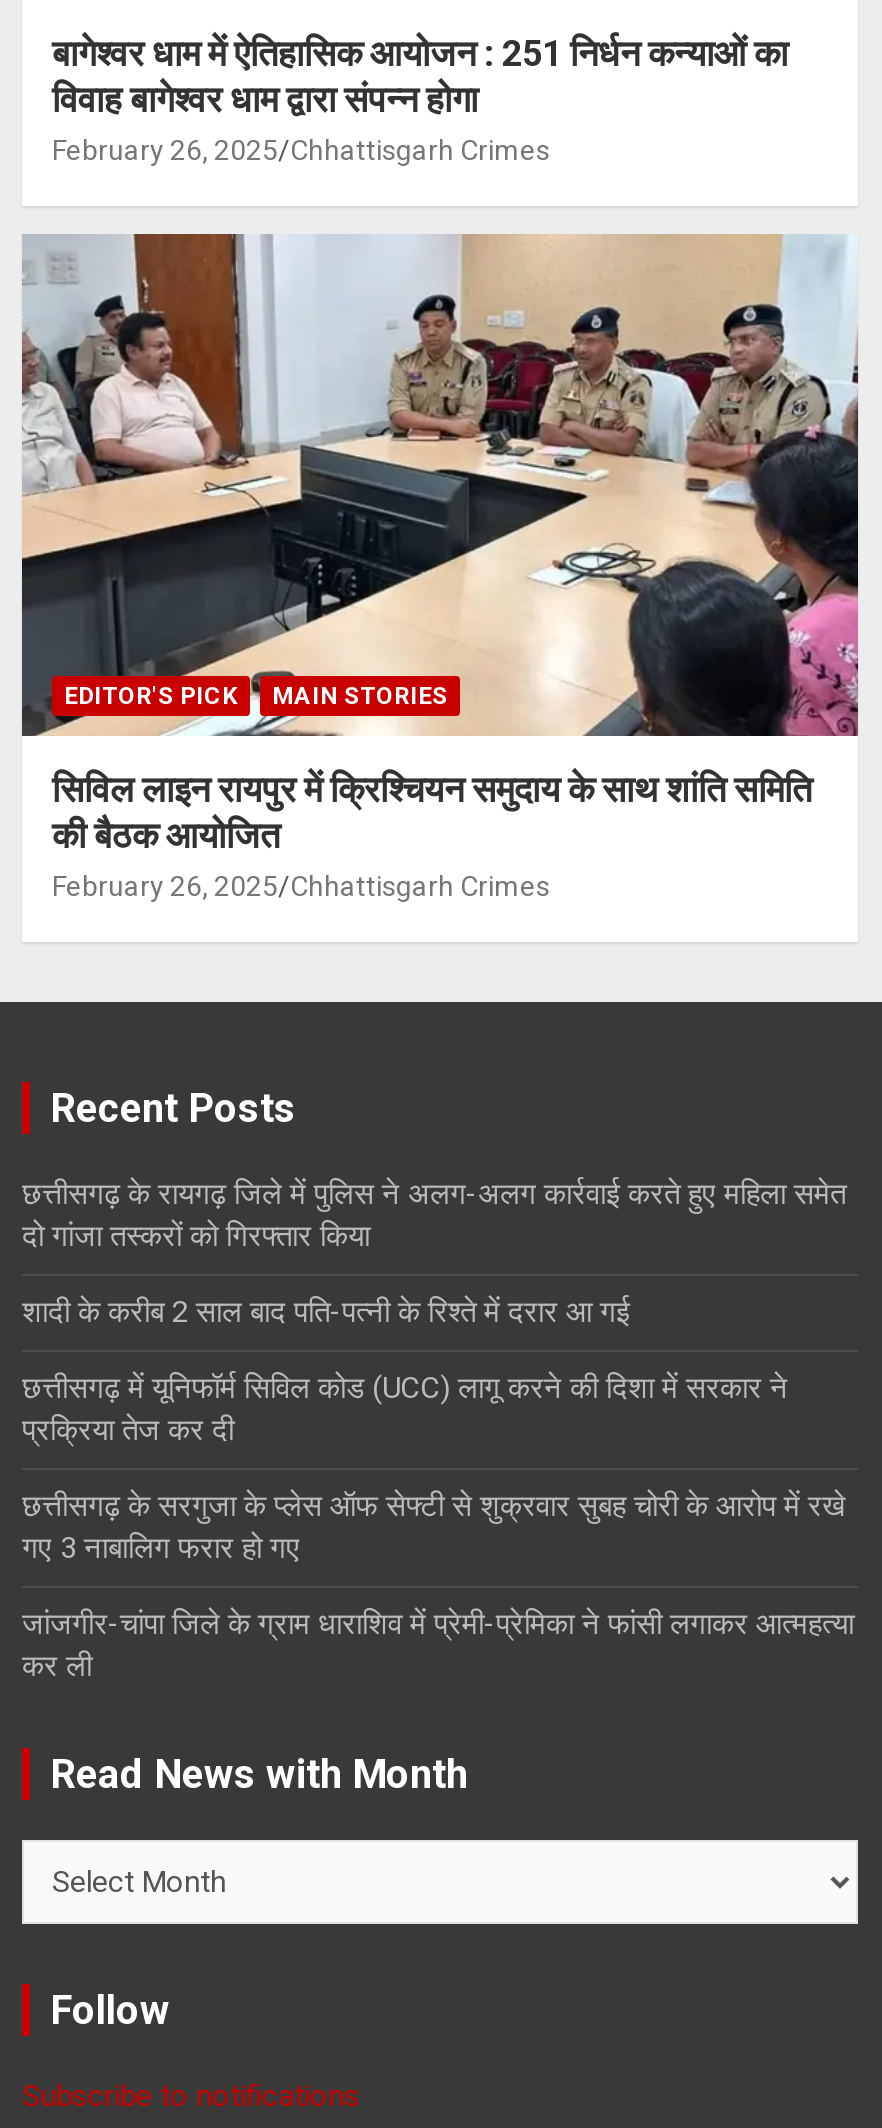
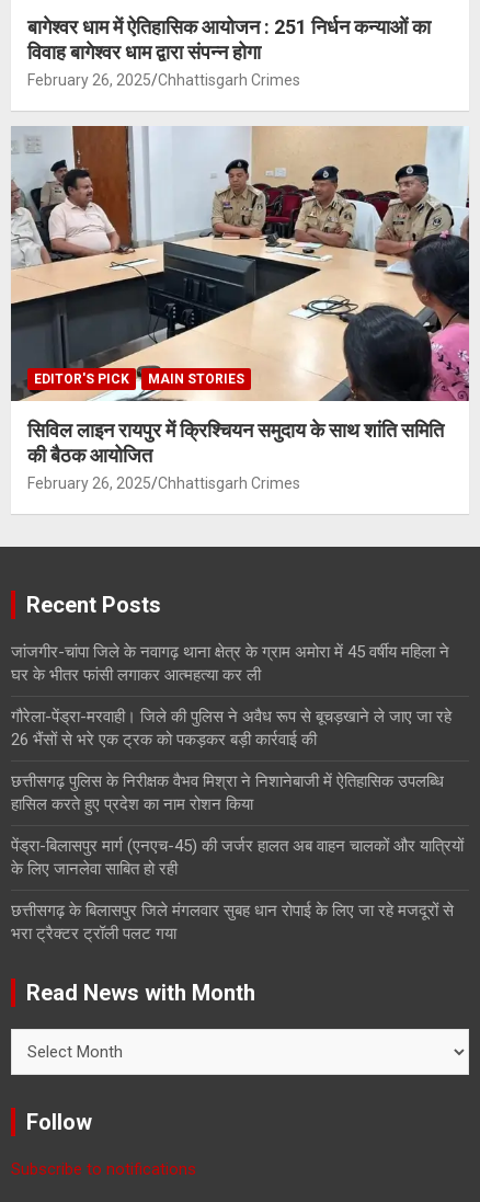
- छत्तीसगढ़ के रायगढ़ जिले में पुलिस ने अलग-अलग कार्रवाई करते हुए महिला समेत
- दो गांजा तस्करों को गिरफ्तार किया
+ जांजगीर-चांपा जिले के नवागढ़ थाना क्षेत्र के ग्राम अमोरा में 45 वर्षीय महिला ने
+ घर के भीतर फांसी लगाकर आत्महत्या कर ली

- शादी के करीब 2 साल बाद पति-पत्नी के रिश्ते में दरार आ गई
+ गौरेला-पेंड्रा-मरवाही। जिले की पुलिस ने अवैध रूप से बूचड़खाने ले जाए जा रहे
+ 26 भैंसों से भरे एक ट्रक को पकड़कर बड़ी कार्रवाई की

- छत्तीसगढ़ में यूनिफॉर्म सिविल कोड (UCC) लागू करने की दिशा में सरकार ने
- प्रक्रिया तेज कर दी
+ छत्तीसगढ़ पुलिस के निरीक्षक वैभव मिश्रा ने निशानेबाजी में ऐतिहासिक उपलब्धि
+ हासिल करते हुए प्रदेश का नाम रोशन किया

- छत्तीसगढ़ के सरगुजा के प्लेस ऑफ सेफ्टी से शुक्रवार सुबह चोरी के आरोप में रखे
- गए 3 नाबालिग फरार हो गए
+ पेंड्रा-बिलासपुर मार्ग (एनएच-45) की जर्जर हालत अब वाहन चालकों और यात्रियों
+ के लिए जानलेवा साबित हो रही

- जांजगीर-चांपा जिले के ग्राम धाराशिव में प्रेमी-प्रेमिका ने फांसी लगाकर आत्महत्या
- कर ली
+ छत्तीसगढ़ के बिलासपुर जिले मंगलवार सुबह धान रोपाई के लिए जा रहे मजदूरों से
+ भरा ट्रैक्टर ट्रॉली पलट गया
